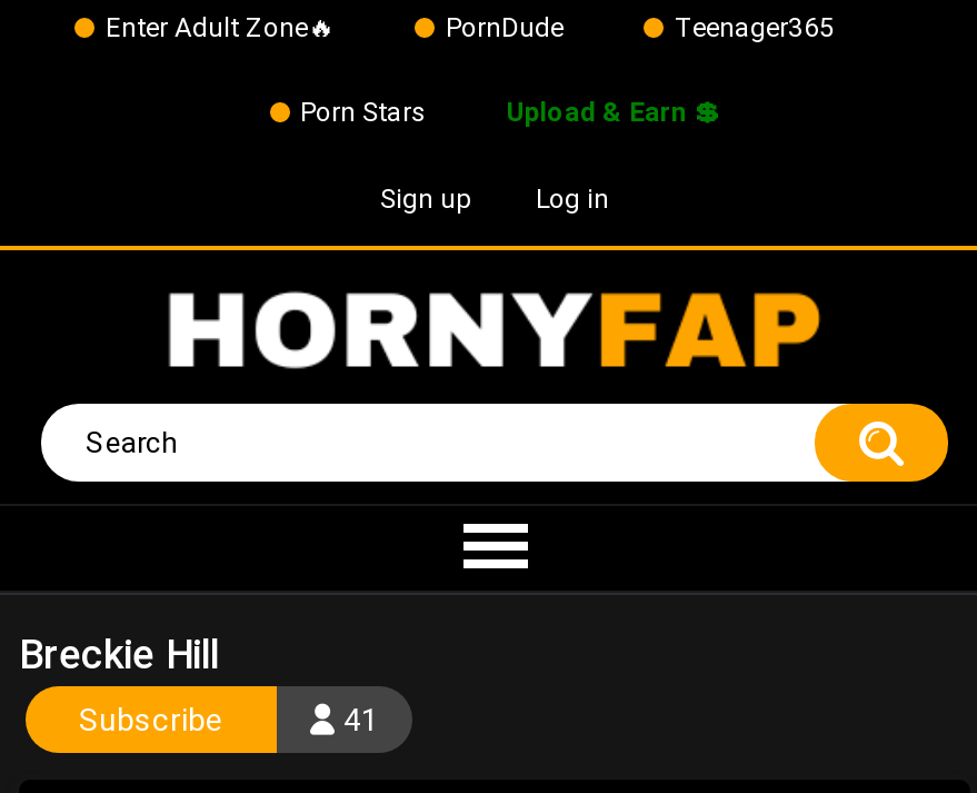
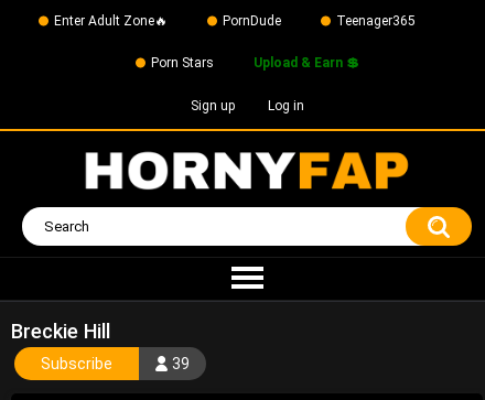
- 41
+ 39
